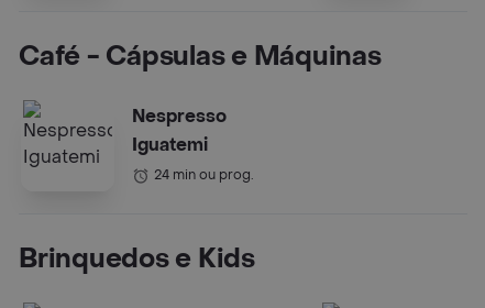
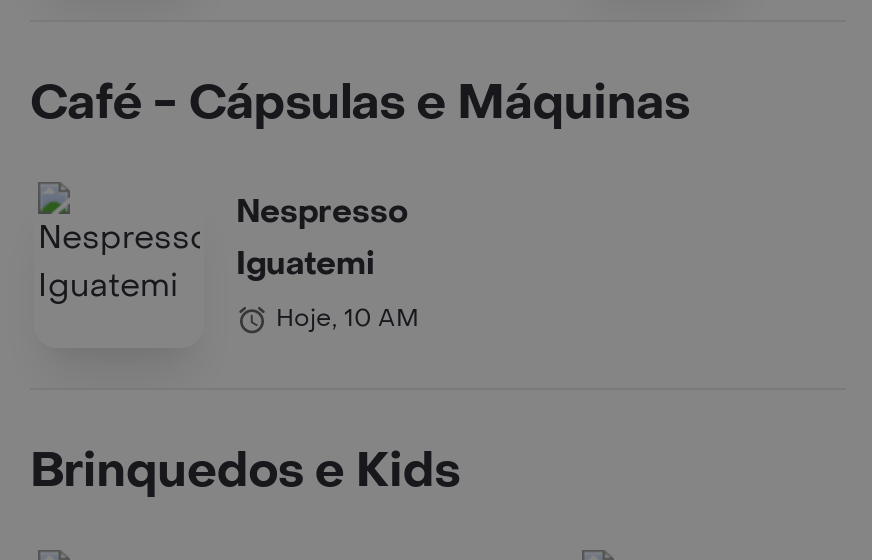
- 24 min ou prog.
+ Hoje, 10 AM
